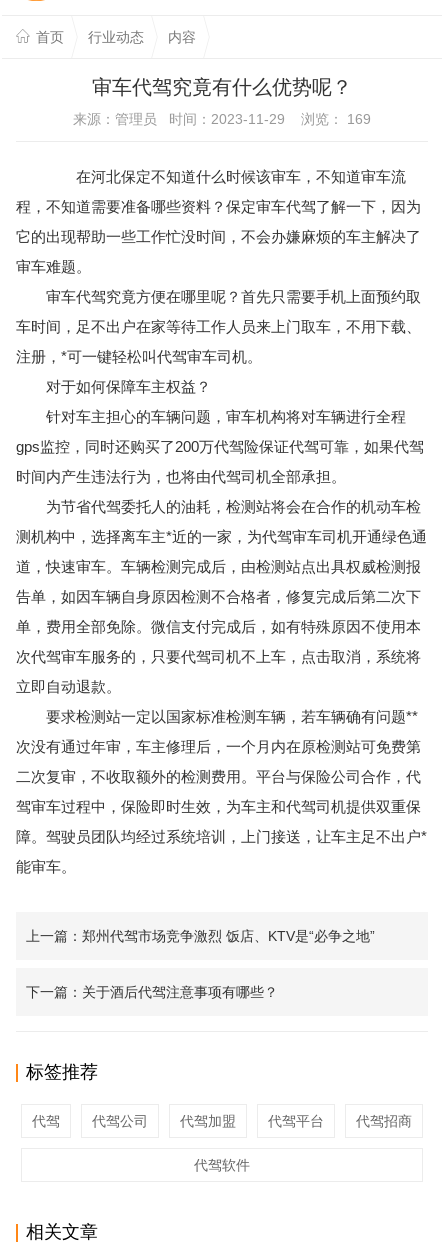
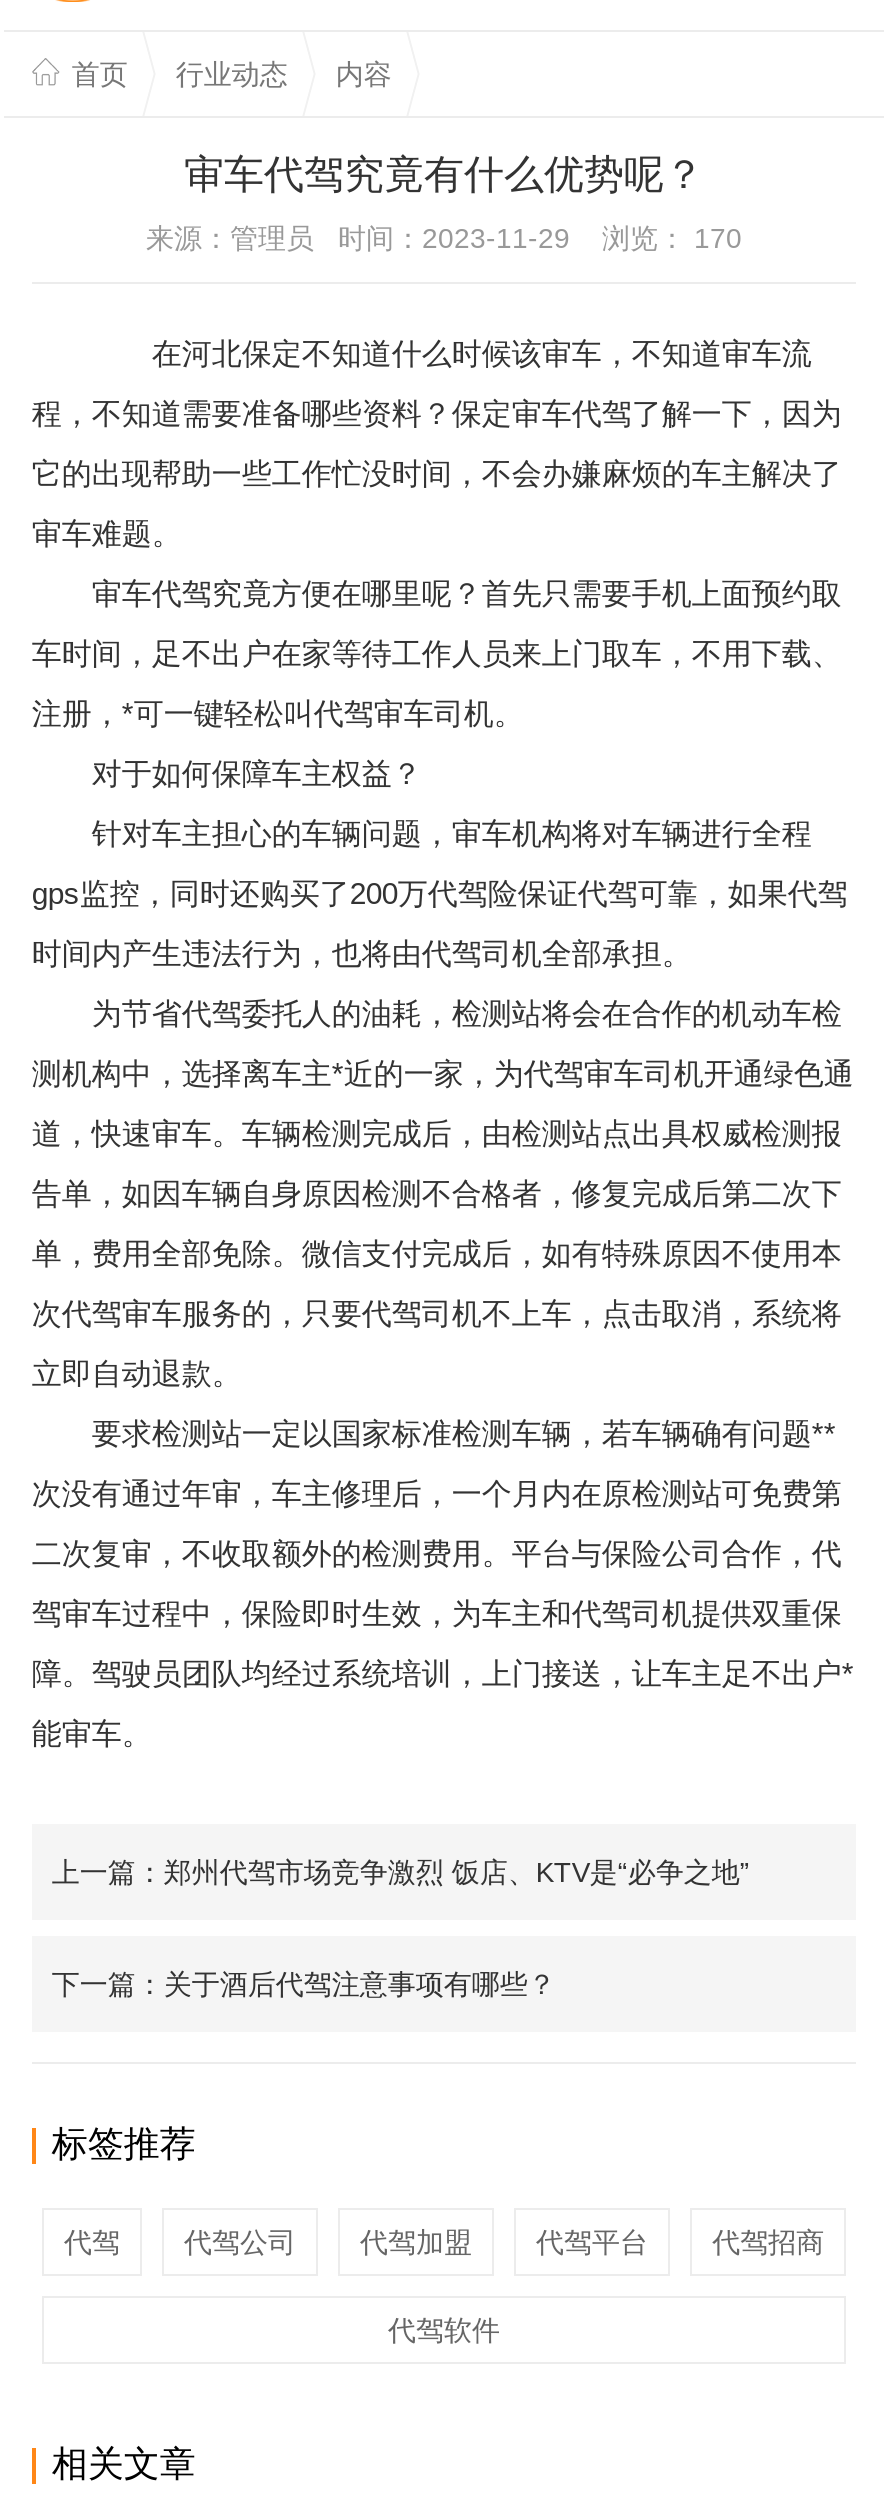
- 来源：管理员 时间：2023-11-29 浏览：169
+ 来源：管理员 时间：2023-11-29 浏览：170
